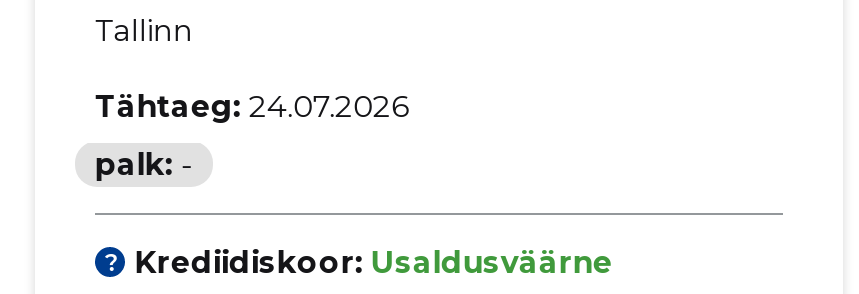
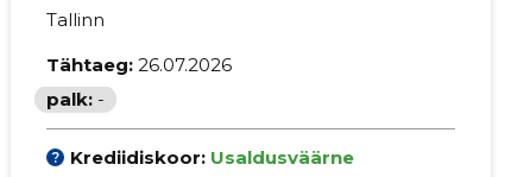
- Tähtaeg: 24.07.2026
+ Tähtaeg: 26.07.2026
